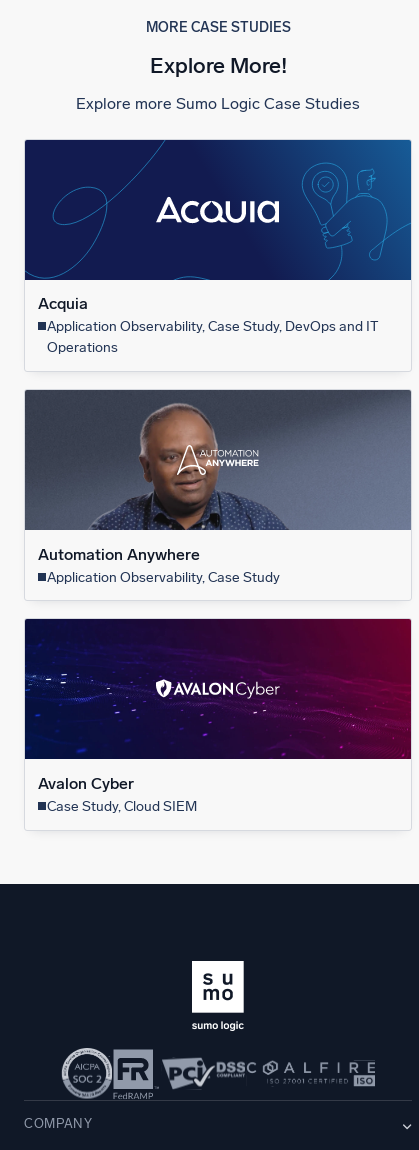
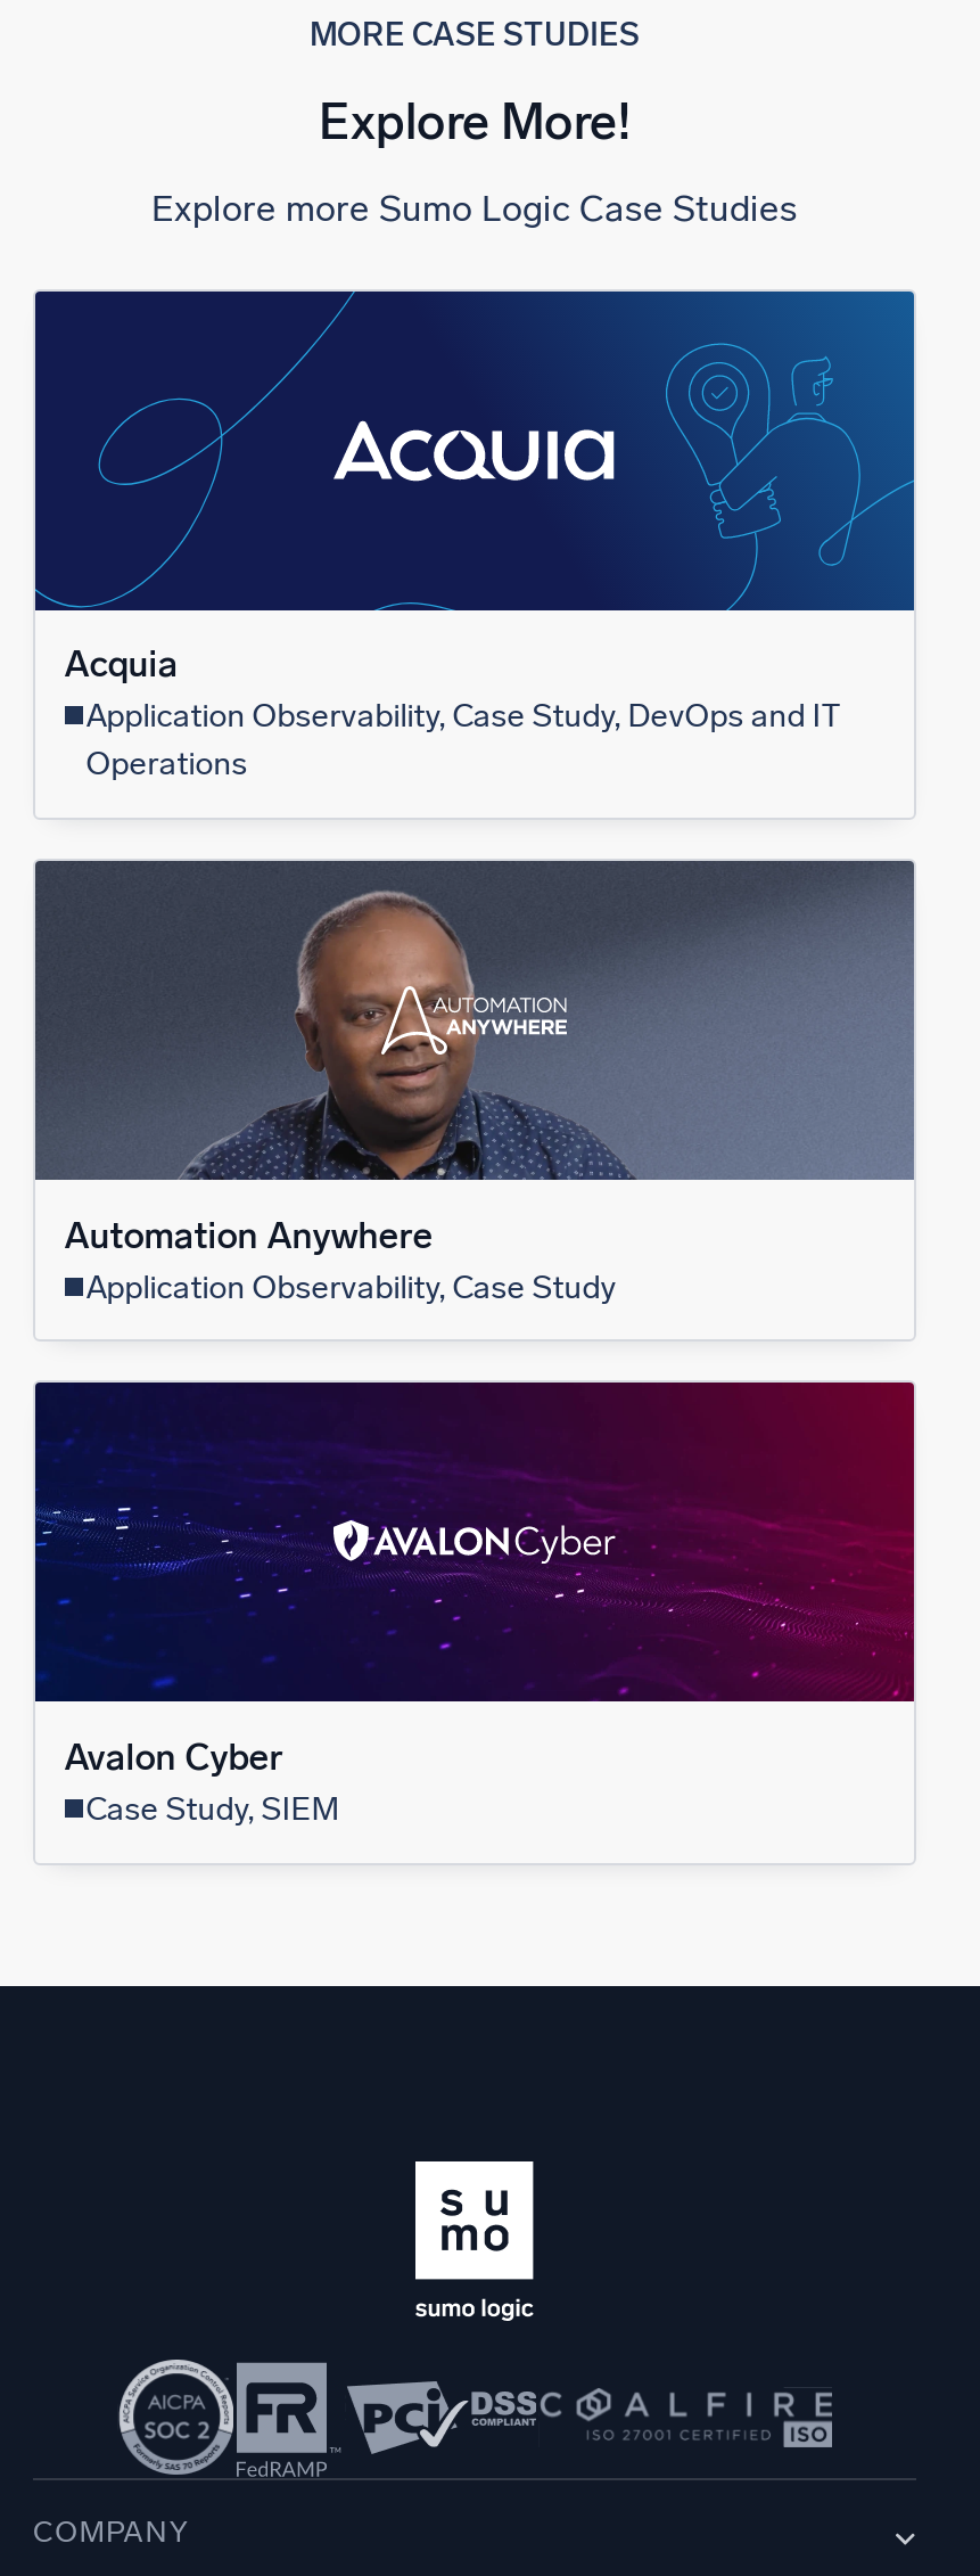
- Case Study, Cloud SIEM
+ Case Study, SIEM
